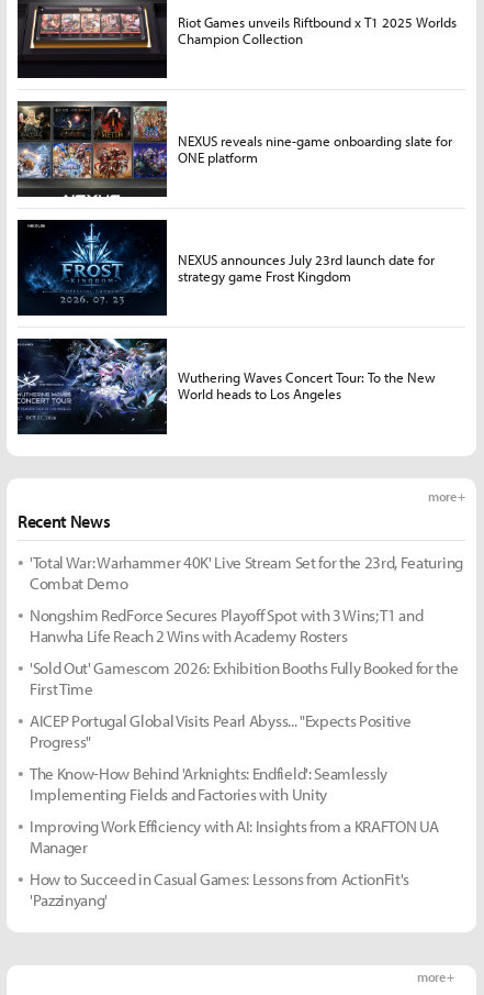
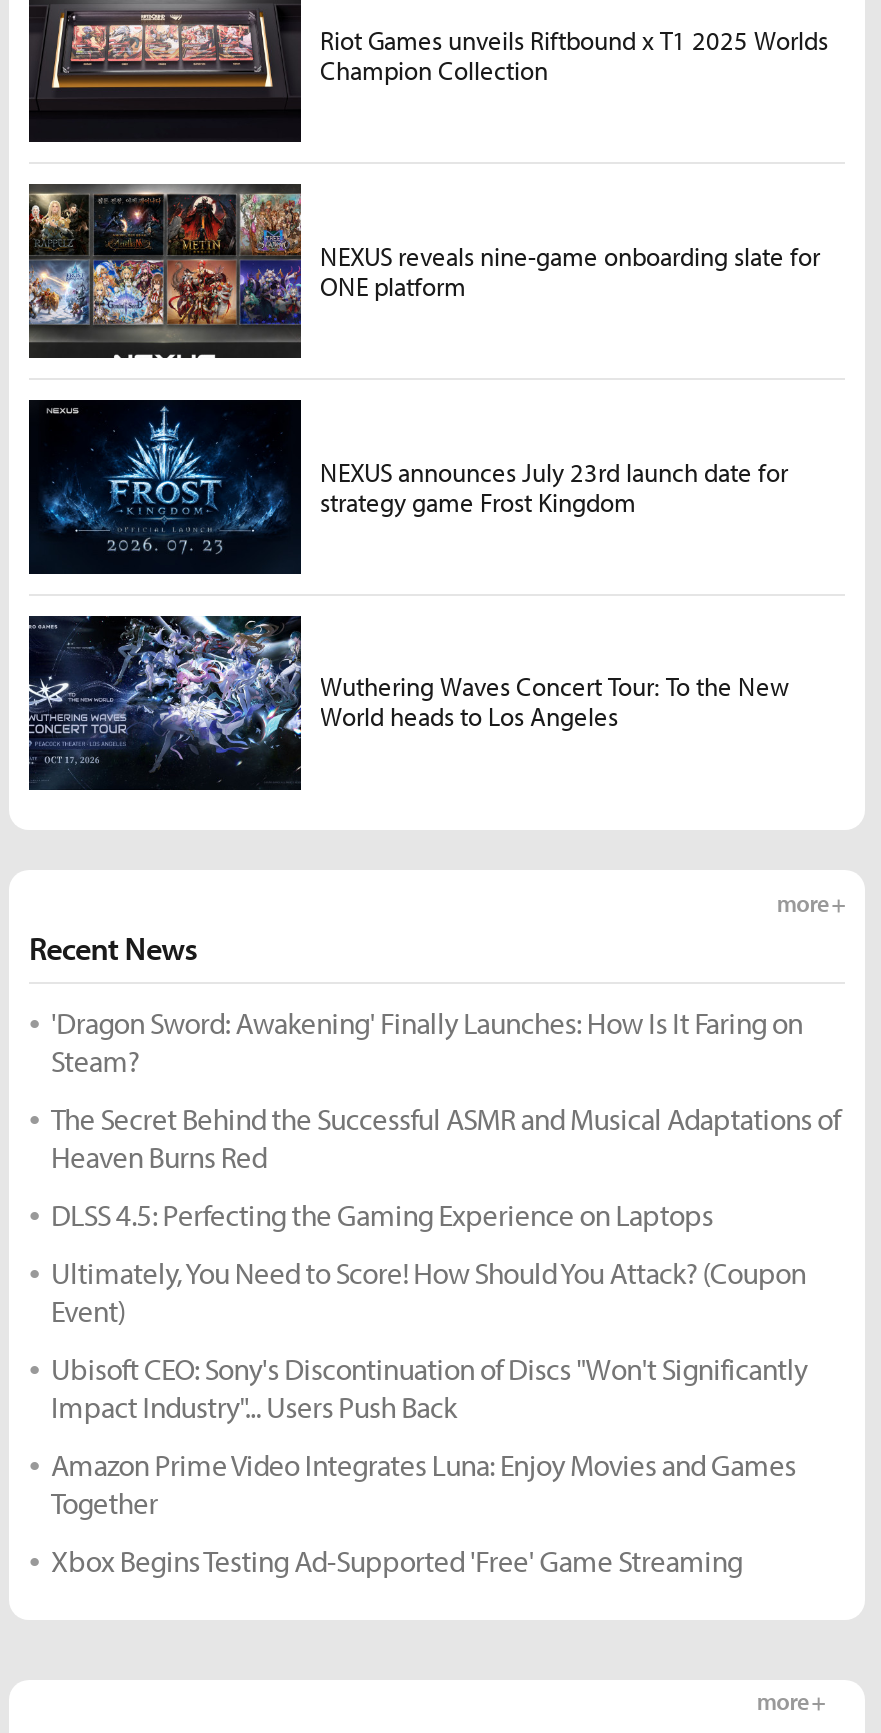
- 'Total War: Warhammer 40K' Live Stream Set for the 23rd, Featuring
- Combat Demo
+ 'Dragon Sword: Awakening' Finally Launches: How Is It Faring on
+ Steam?

- Nongshim RedForce Secures Playoff Spot with 3 Wins; T1 and
- Hanwha Life Reach 2 Wins with Academy Rosters
+ The Secret Behind the Successful ASMR and Musical Adaptations of
+ Heaven Burns Red

- 'Sold Out' Gamescom 2026: Exhibition Booths Fully Booked for the
- First Time
+ DLSS 4.5: Perfecting the Gaming Experience on Laptops

- AICEP Portugal Global Visits Pearl Abyss... "Expects Positive
- Progress"
+ Ultimately, You Need to Score! How Should You Attack? (Coupon
+ Event)

- The Know-How Behind 'Arknights: Endfield': Seamlessly
- Implementing Fields and Factories with Unity
+ Ubisoft CEO: Sony's Discontinuation of Discs "Won't Significantly
+ Impact Industry"... Users Push Back

- Improving Work Efficiency with AI: Insights from a KRAFTON UA
- Manager
+ Amazon Prime Video Integrates Luna: Enjoy Movies and Games
+ Together

- How to Succeed in Casual Games: Lessons from ActionFit's
- 'Pazzinyang'
+ Xbox Begins Testing Ad-Supported 'Free' Game Streaming
